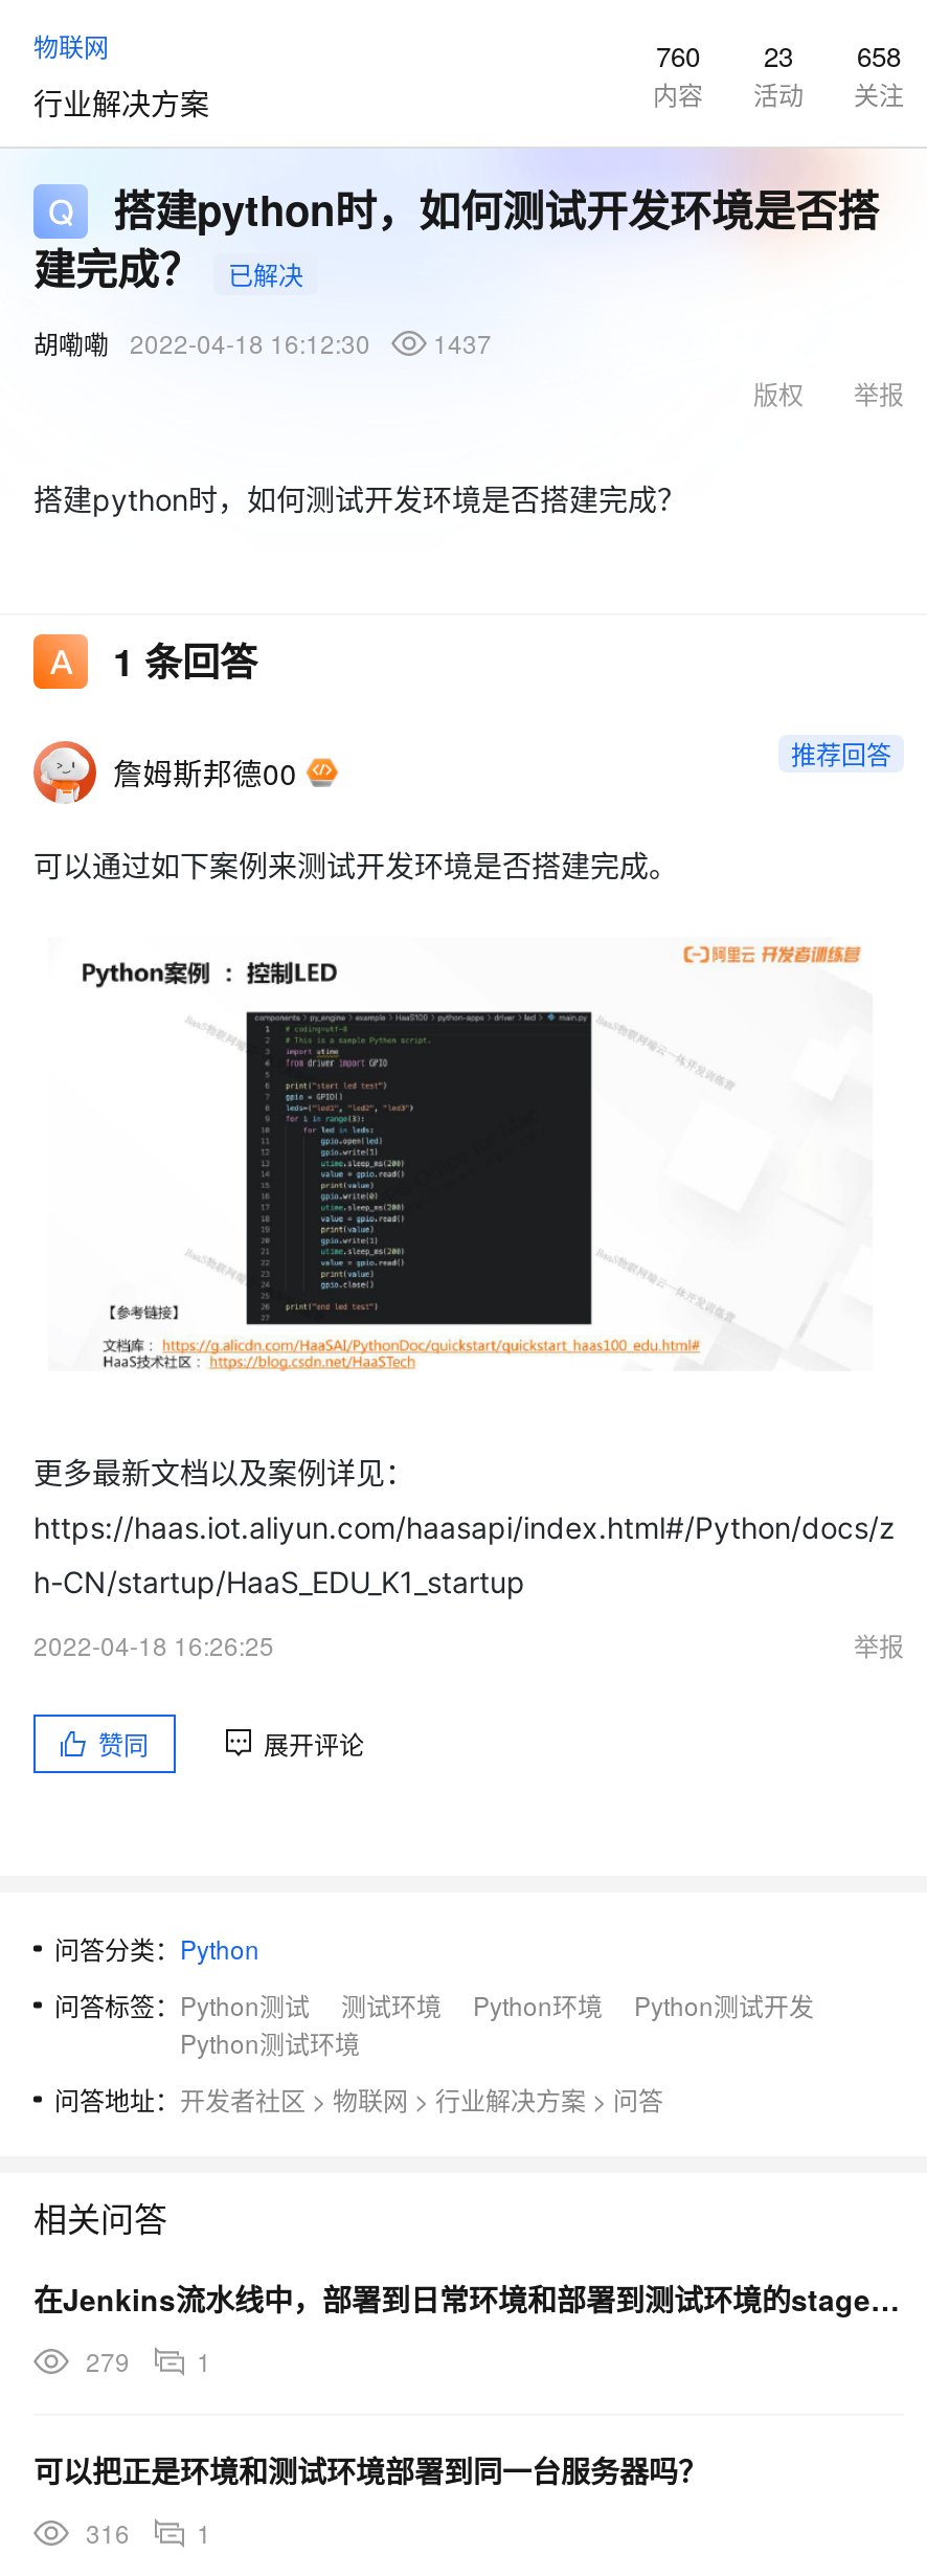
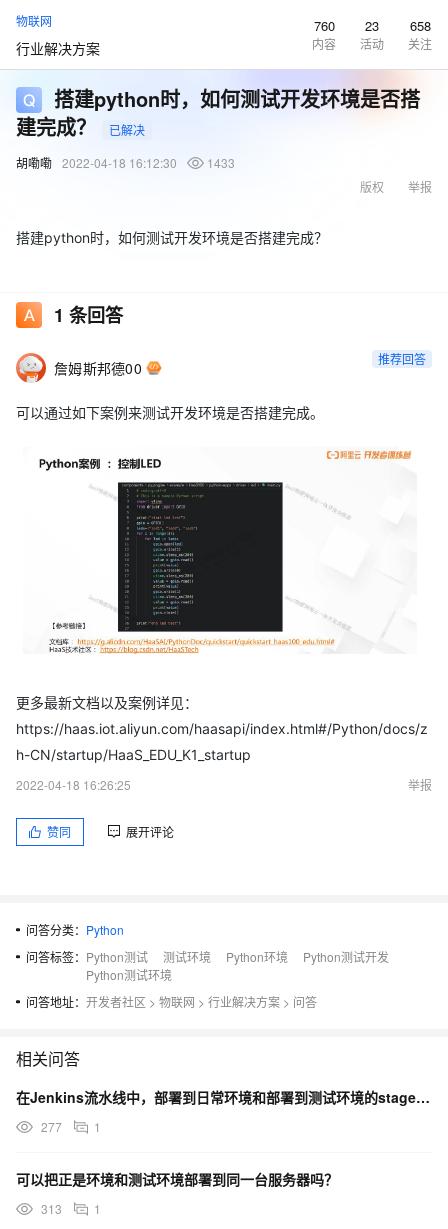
- 胡嘞嘞 2022-04-18 16:12:30 1437
+ 胡嘞嘞 2022-04-18 16:12:30 1433

- 279 1
+ 277 1

- 316 1
+ 313 1
